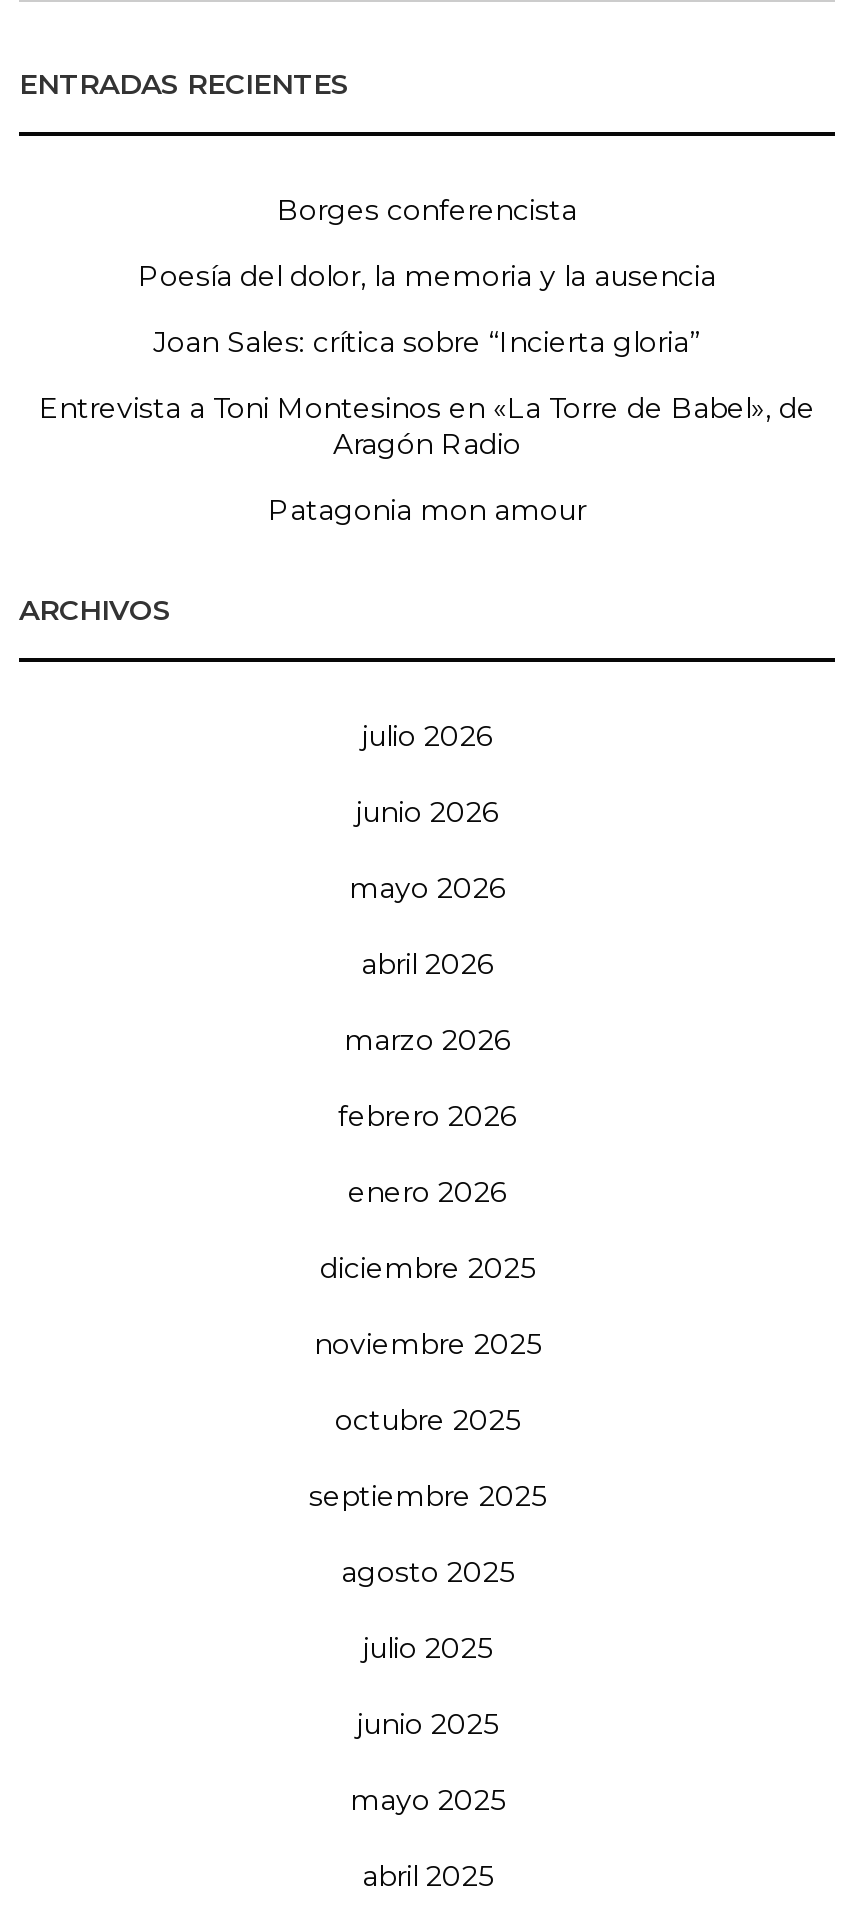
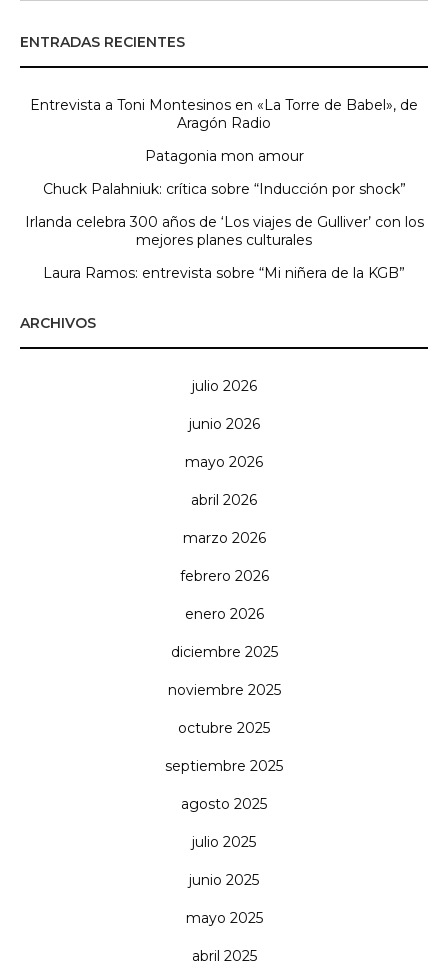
- Borges conferencista
- Poesía del dolor, la memoria y la ausencia
- Joan Sales: crítica sobre “Incierta gloria”

moved up: Entrevista a Toni Montesinos en «La Torre de Babel», de | Aragón Radio | Patagonia mon amour

+ Chuck Palahniuk: crítica sobre “Inducción por shock”
+ Irlanda celebra 300 años de ‘Los viajes de Gulliver’ con los
+ mejores planes culturales
+ Laura Ramos: entrevista sobre “Mi niñera de la KGB”
